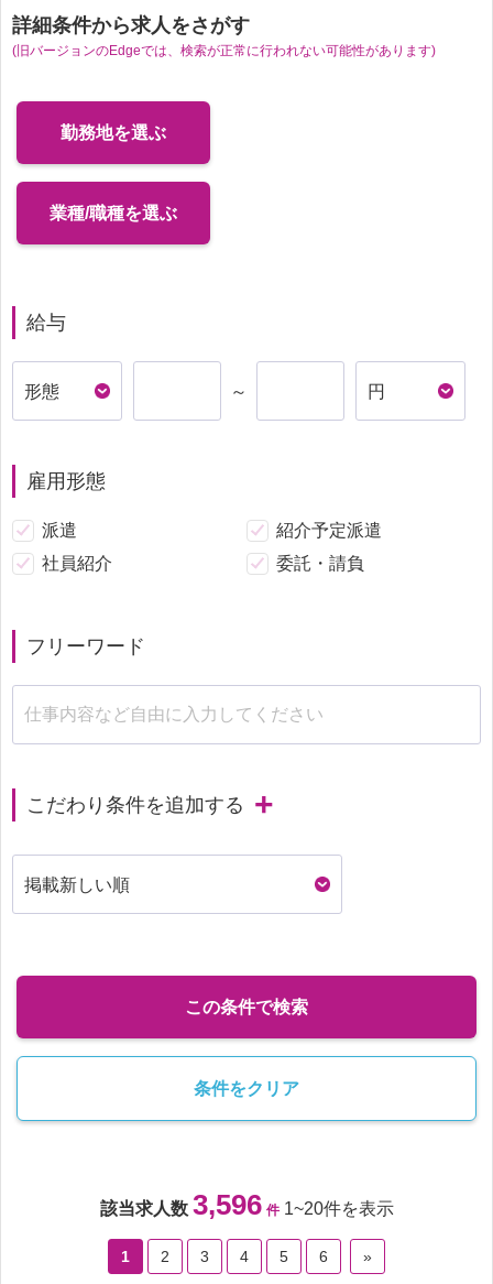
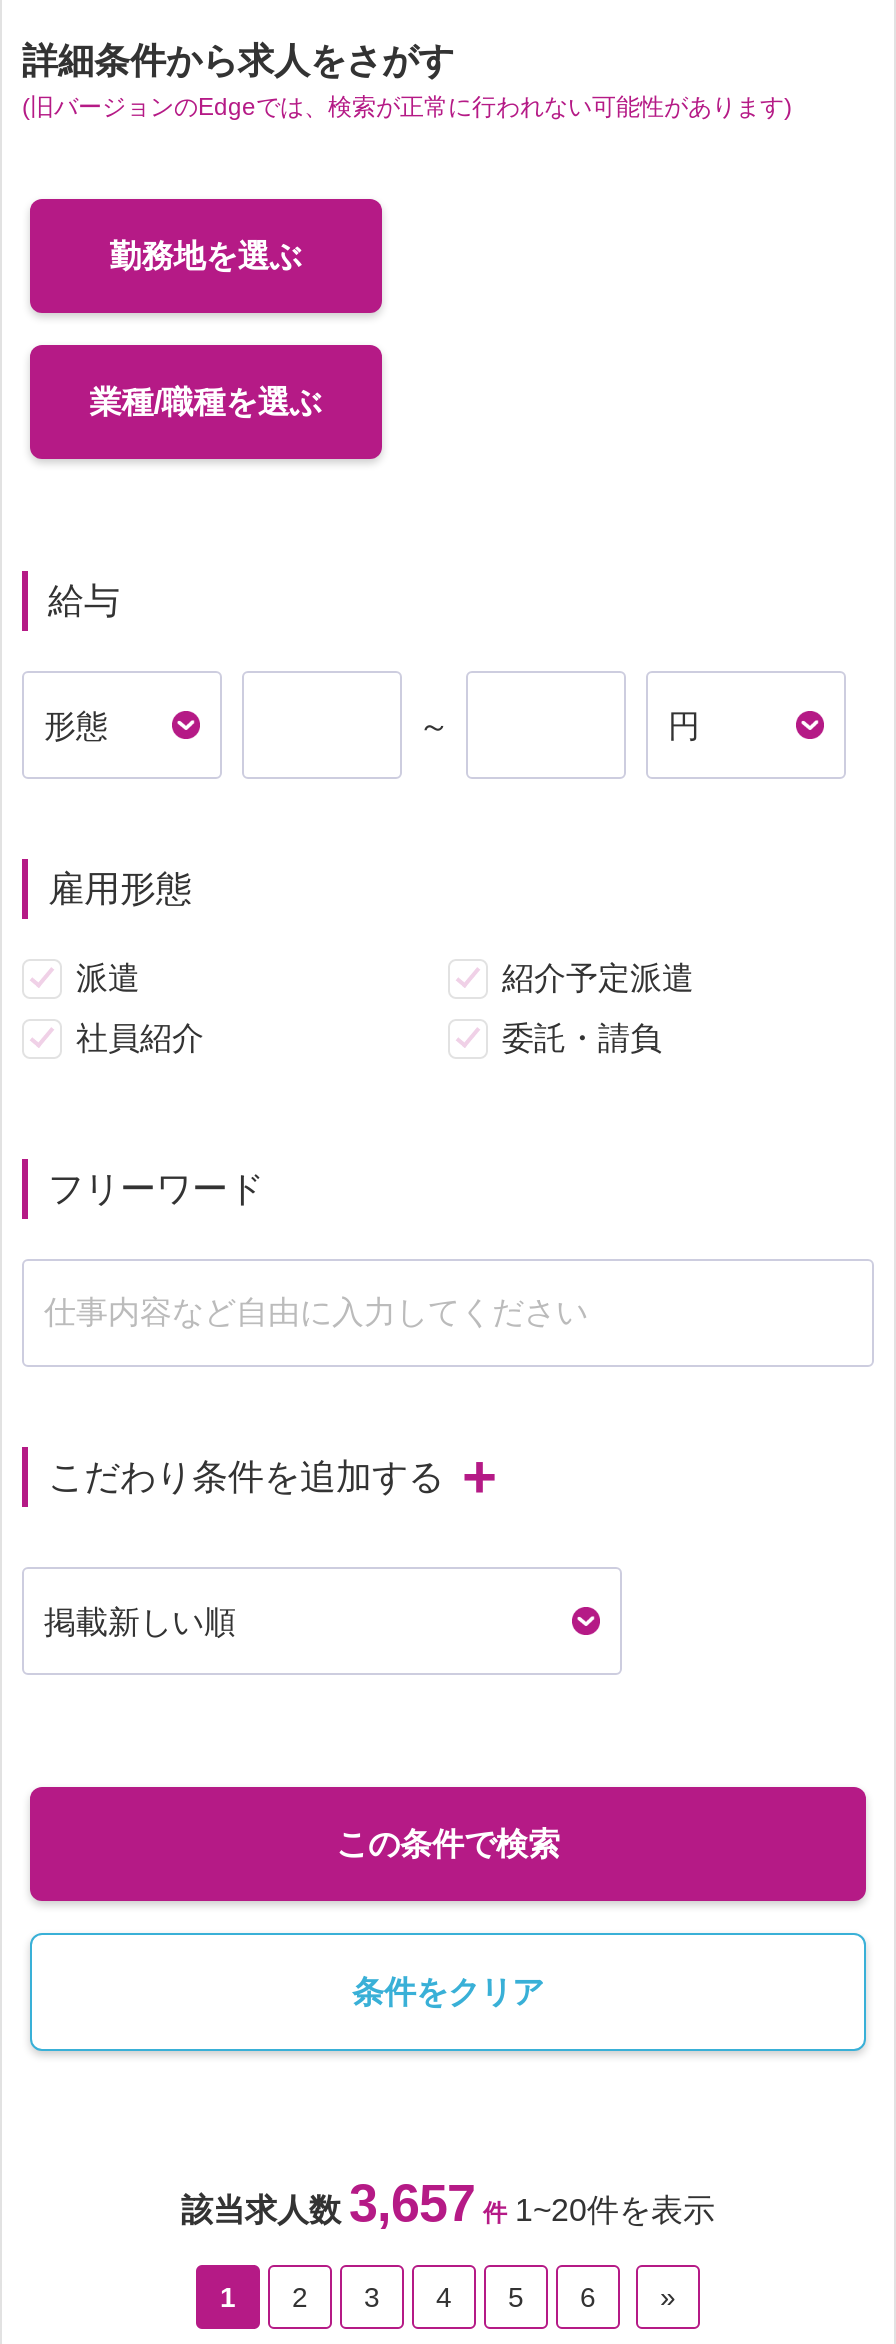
- 該当求人数3,596 件 1~20件を表示
+ 該当求人数3,657 件 1~20件を表示
